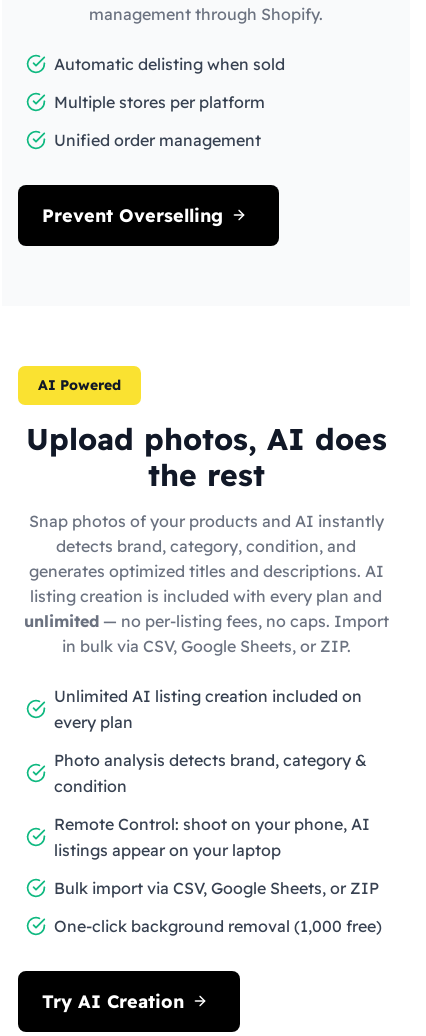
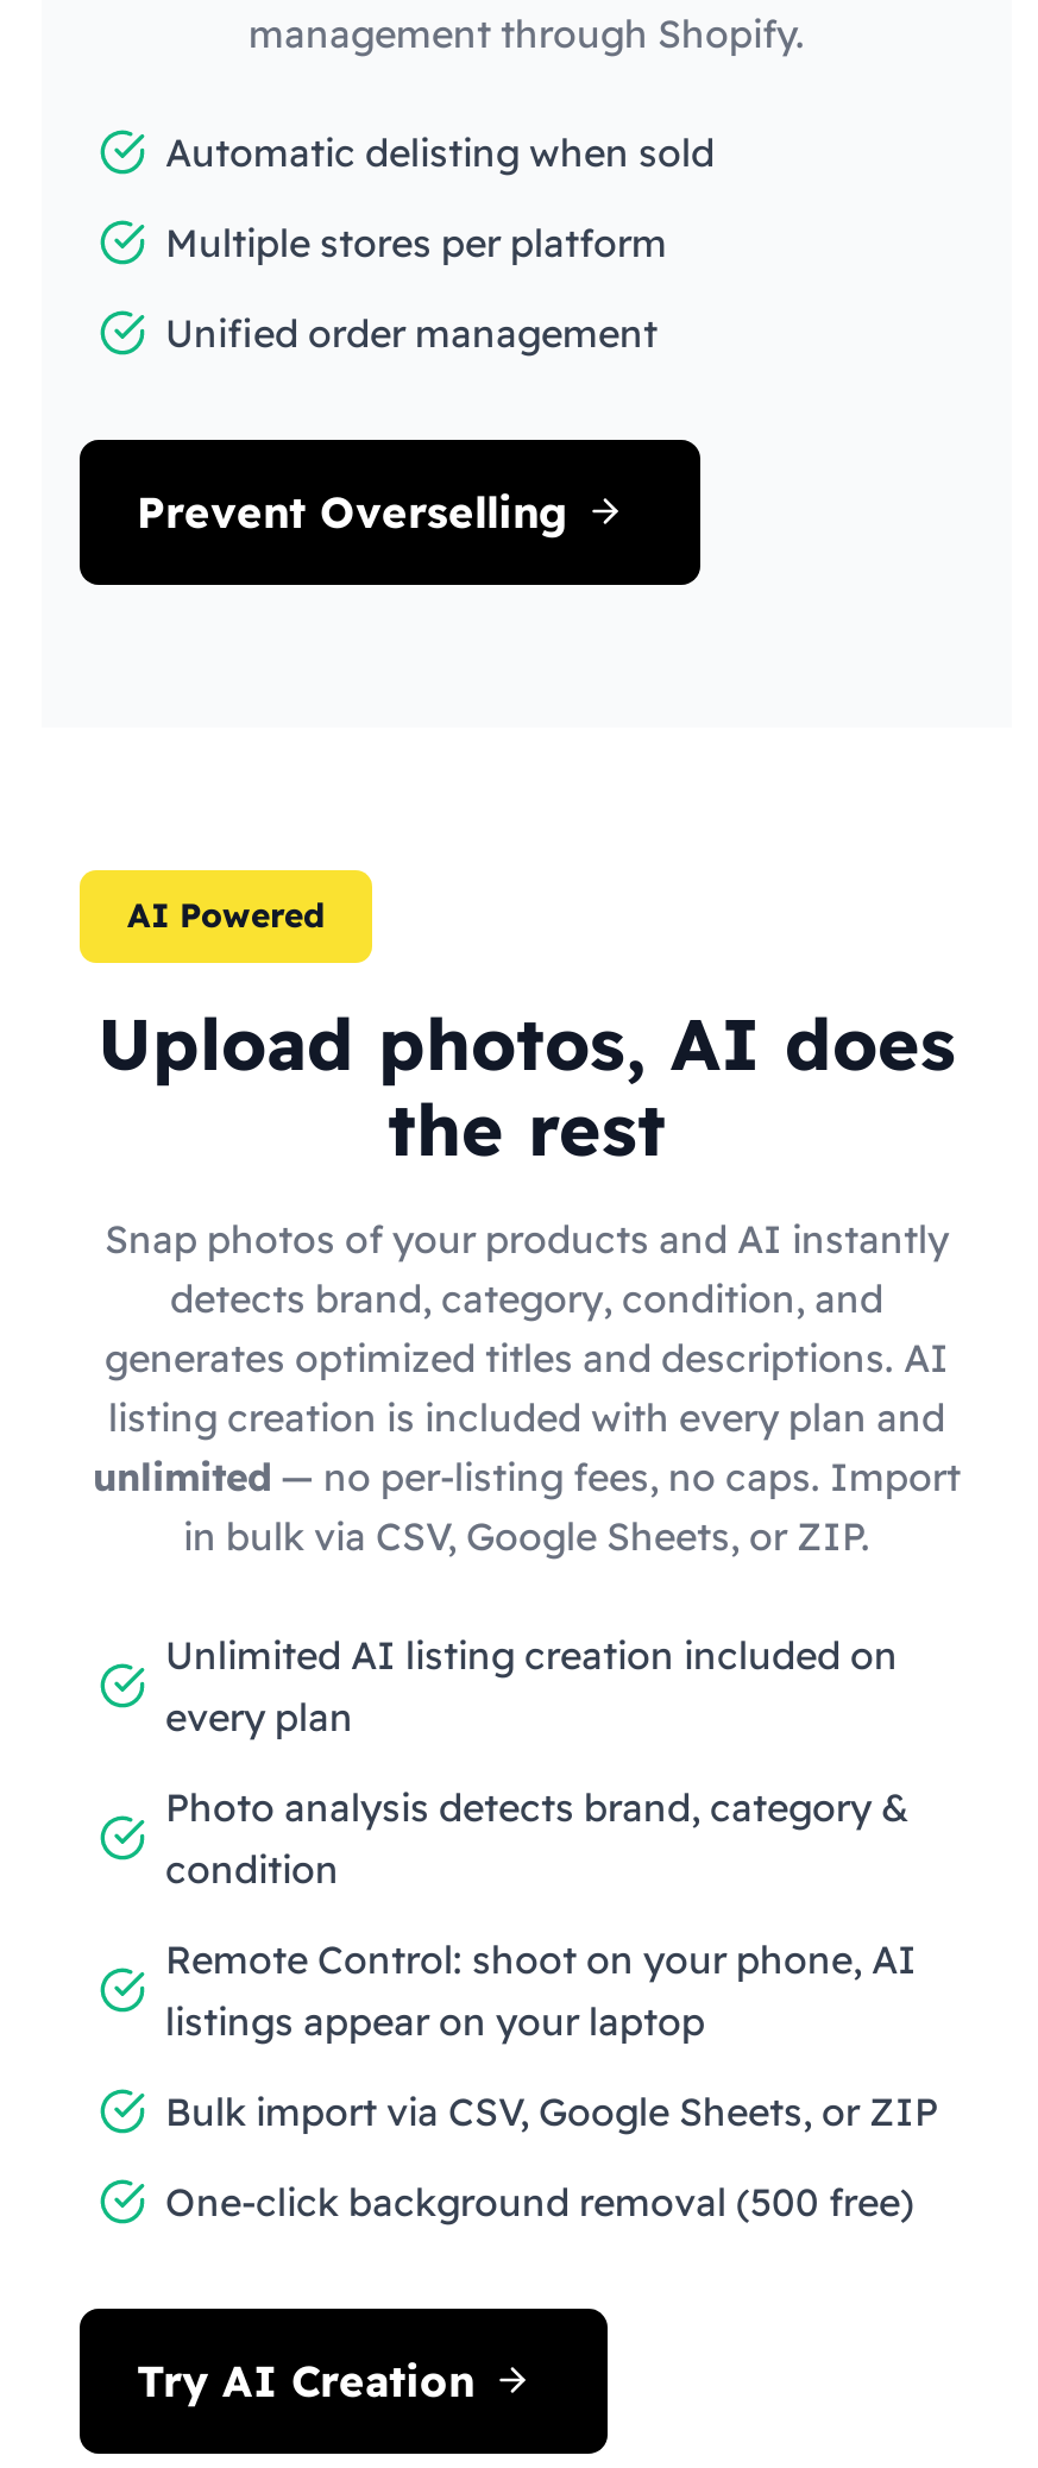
- One-click background removal (1,000 free)
+ One-click background removal (500 free)
